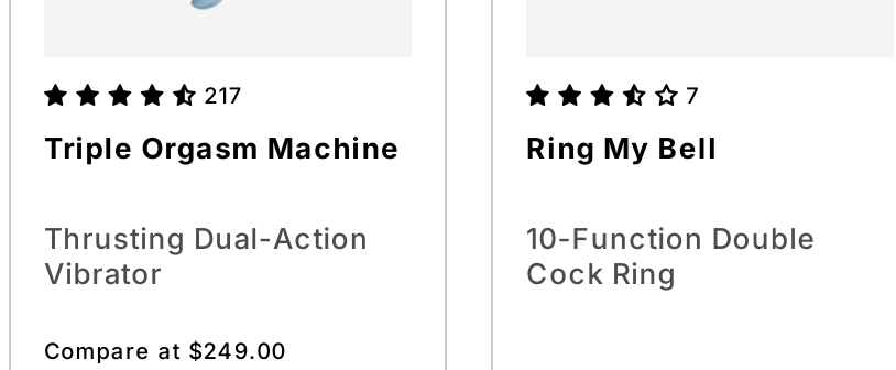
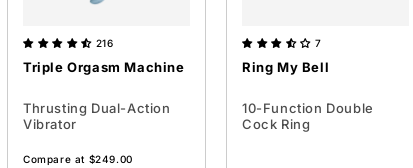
- 217
+ 216
